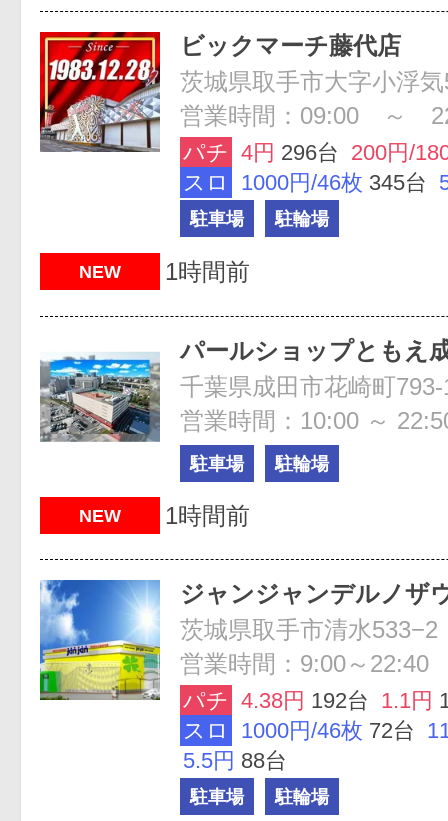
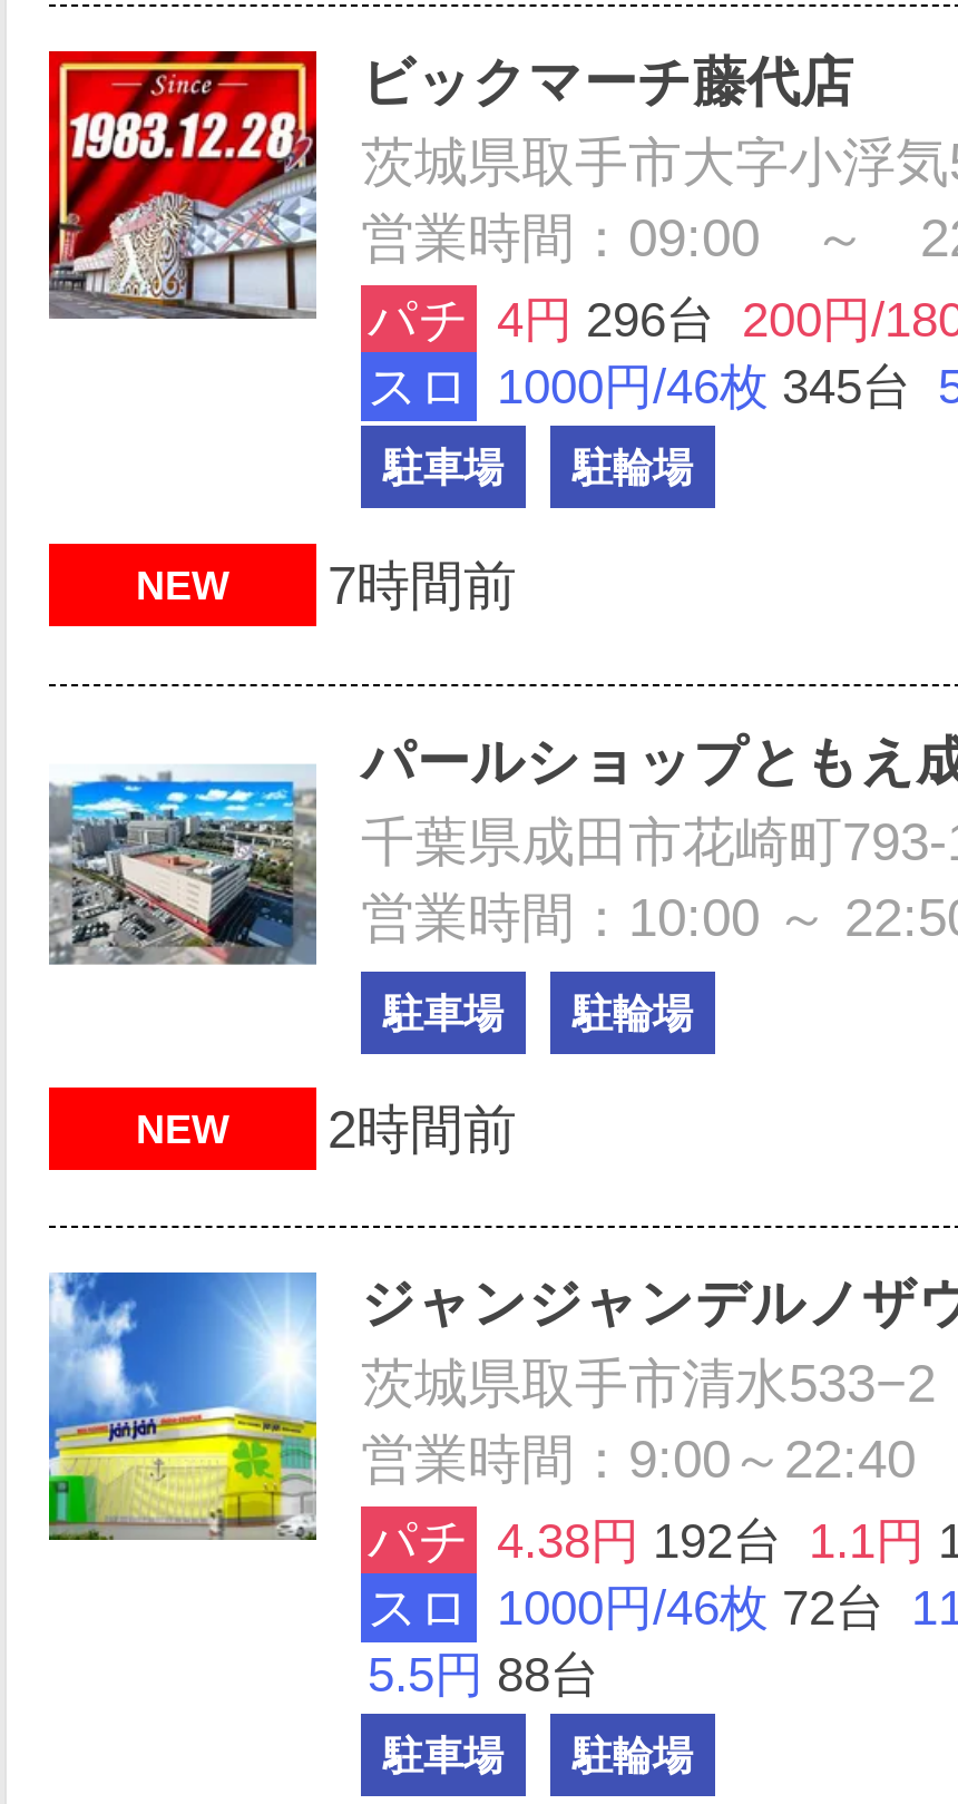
- 1時間前
+ 7時間前

- 1時間前
+ 2時間前
